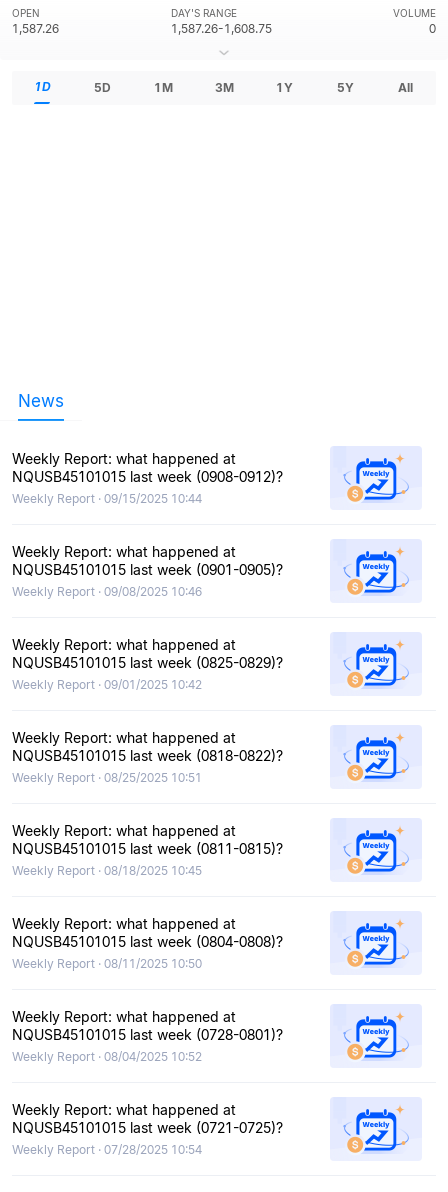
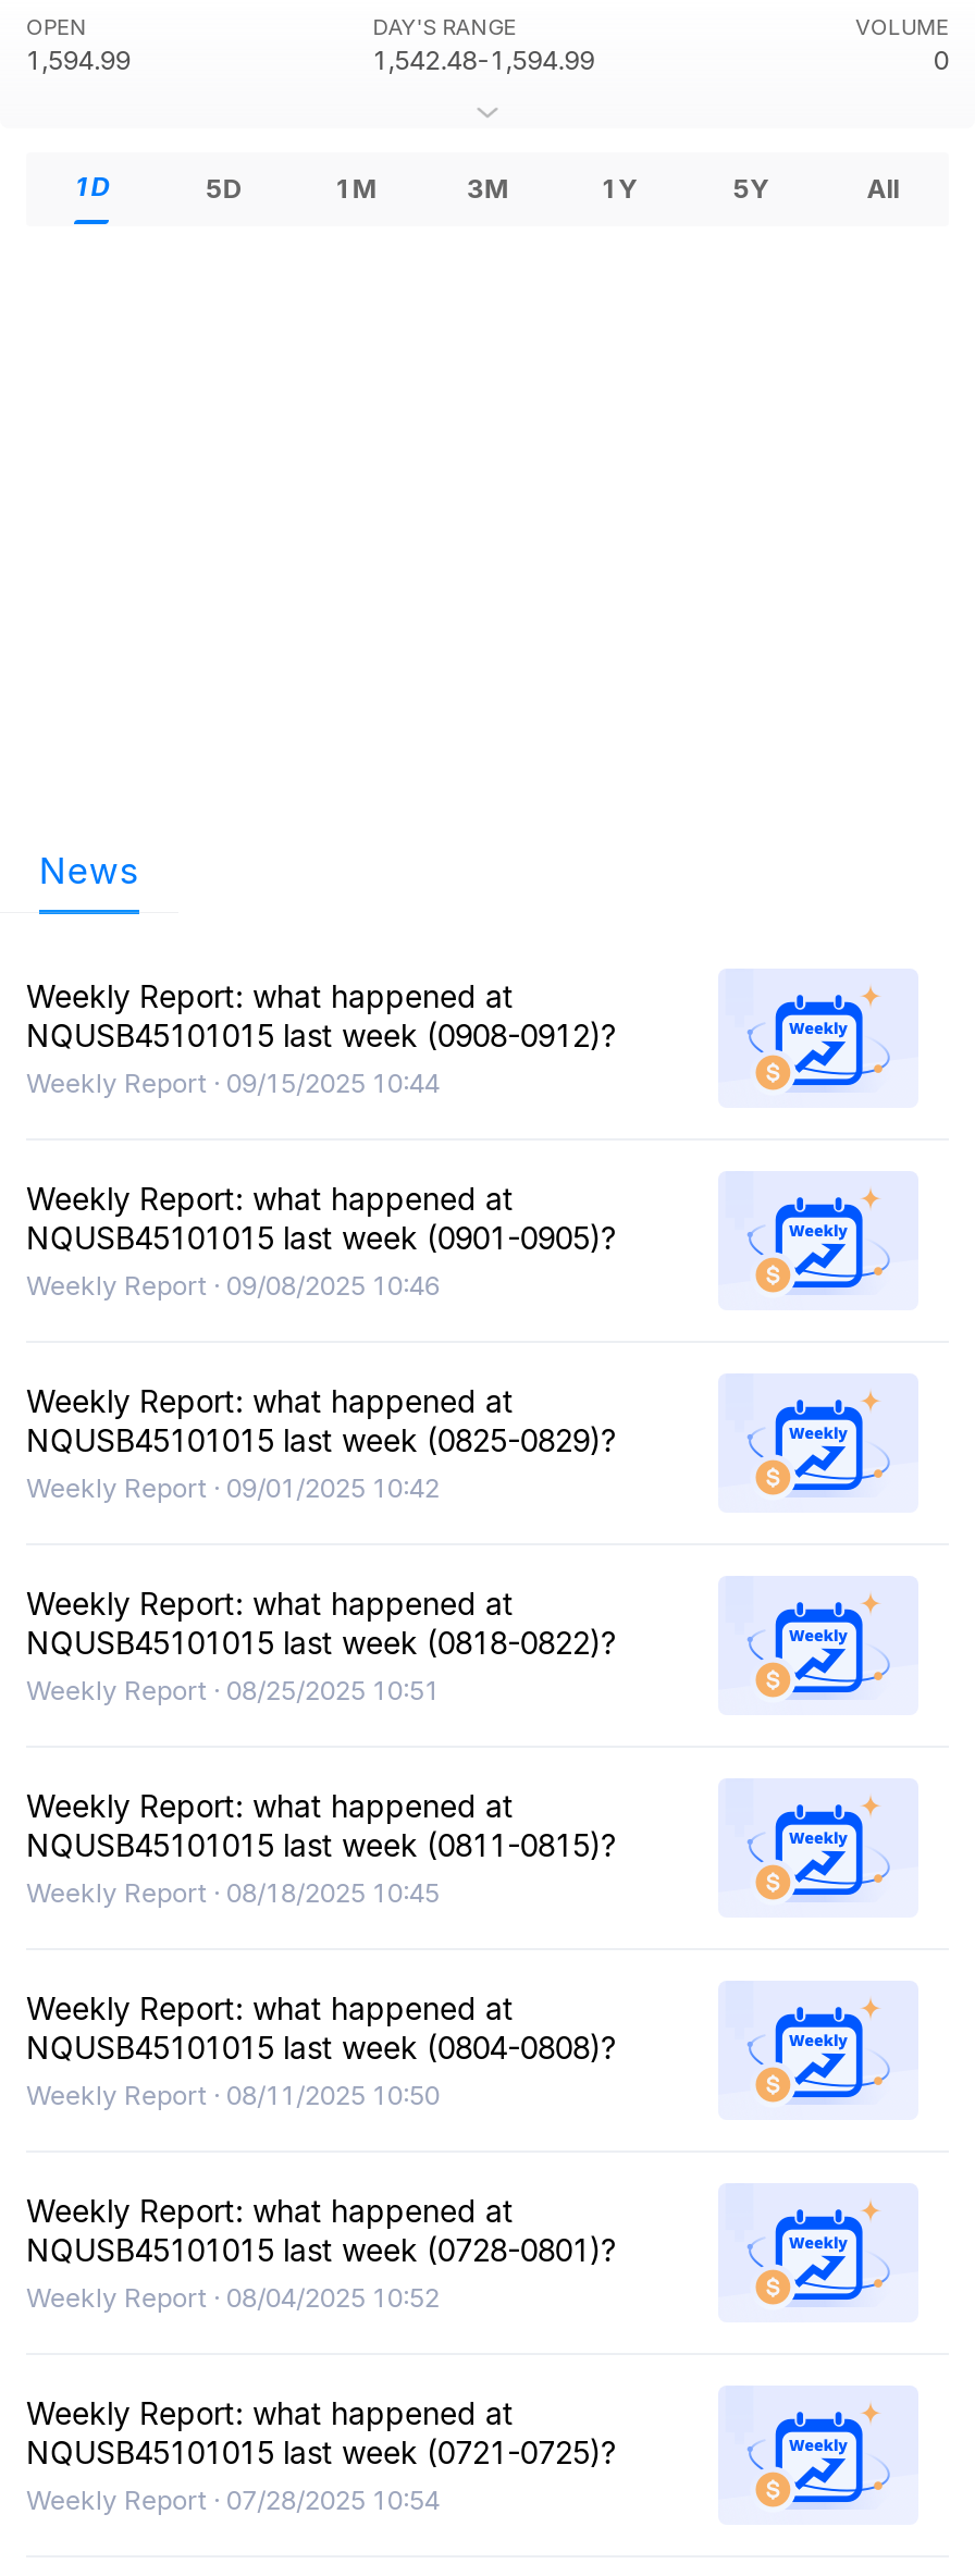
- 1,587.26
+ 1,594.99

- 1,587.26-1,608.75
+ 1,542.48-1,594.99
